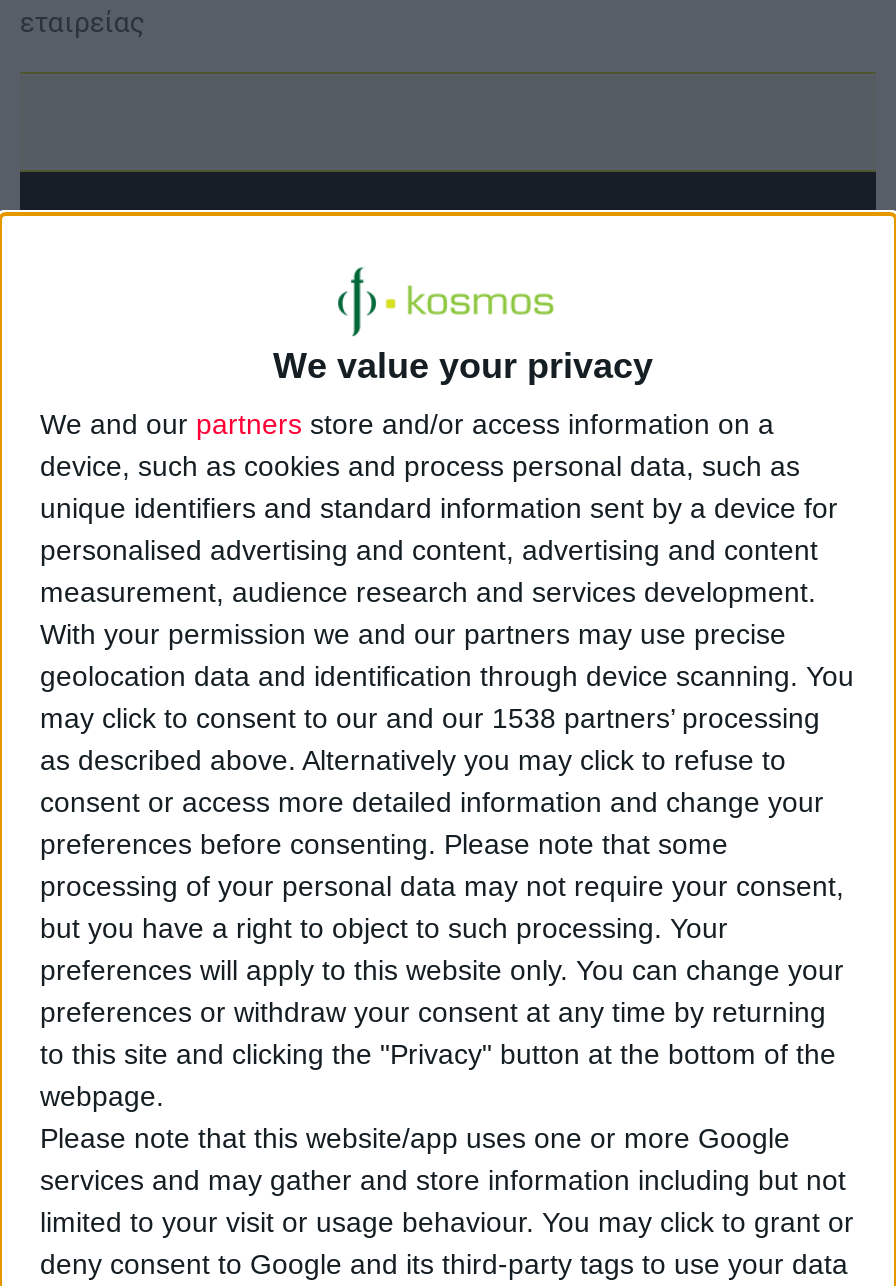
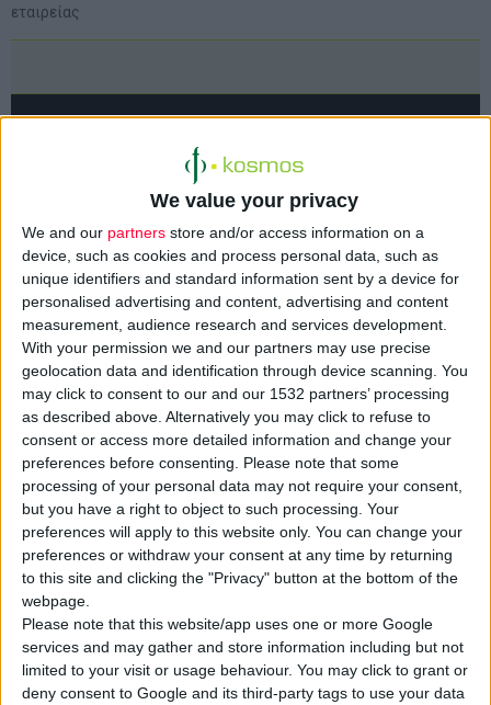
- may click to consent to our and our 1538 partners’ processing
+ may click to consent to our and our 1532 partners’ processing
